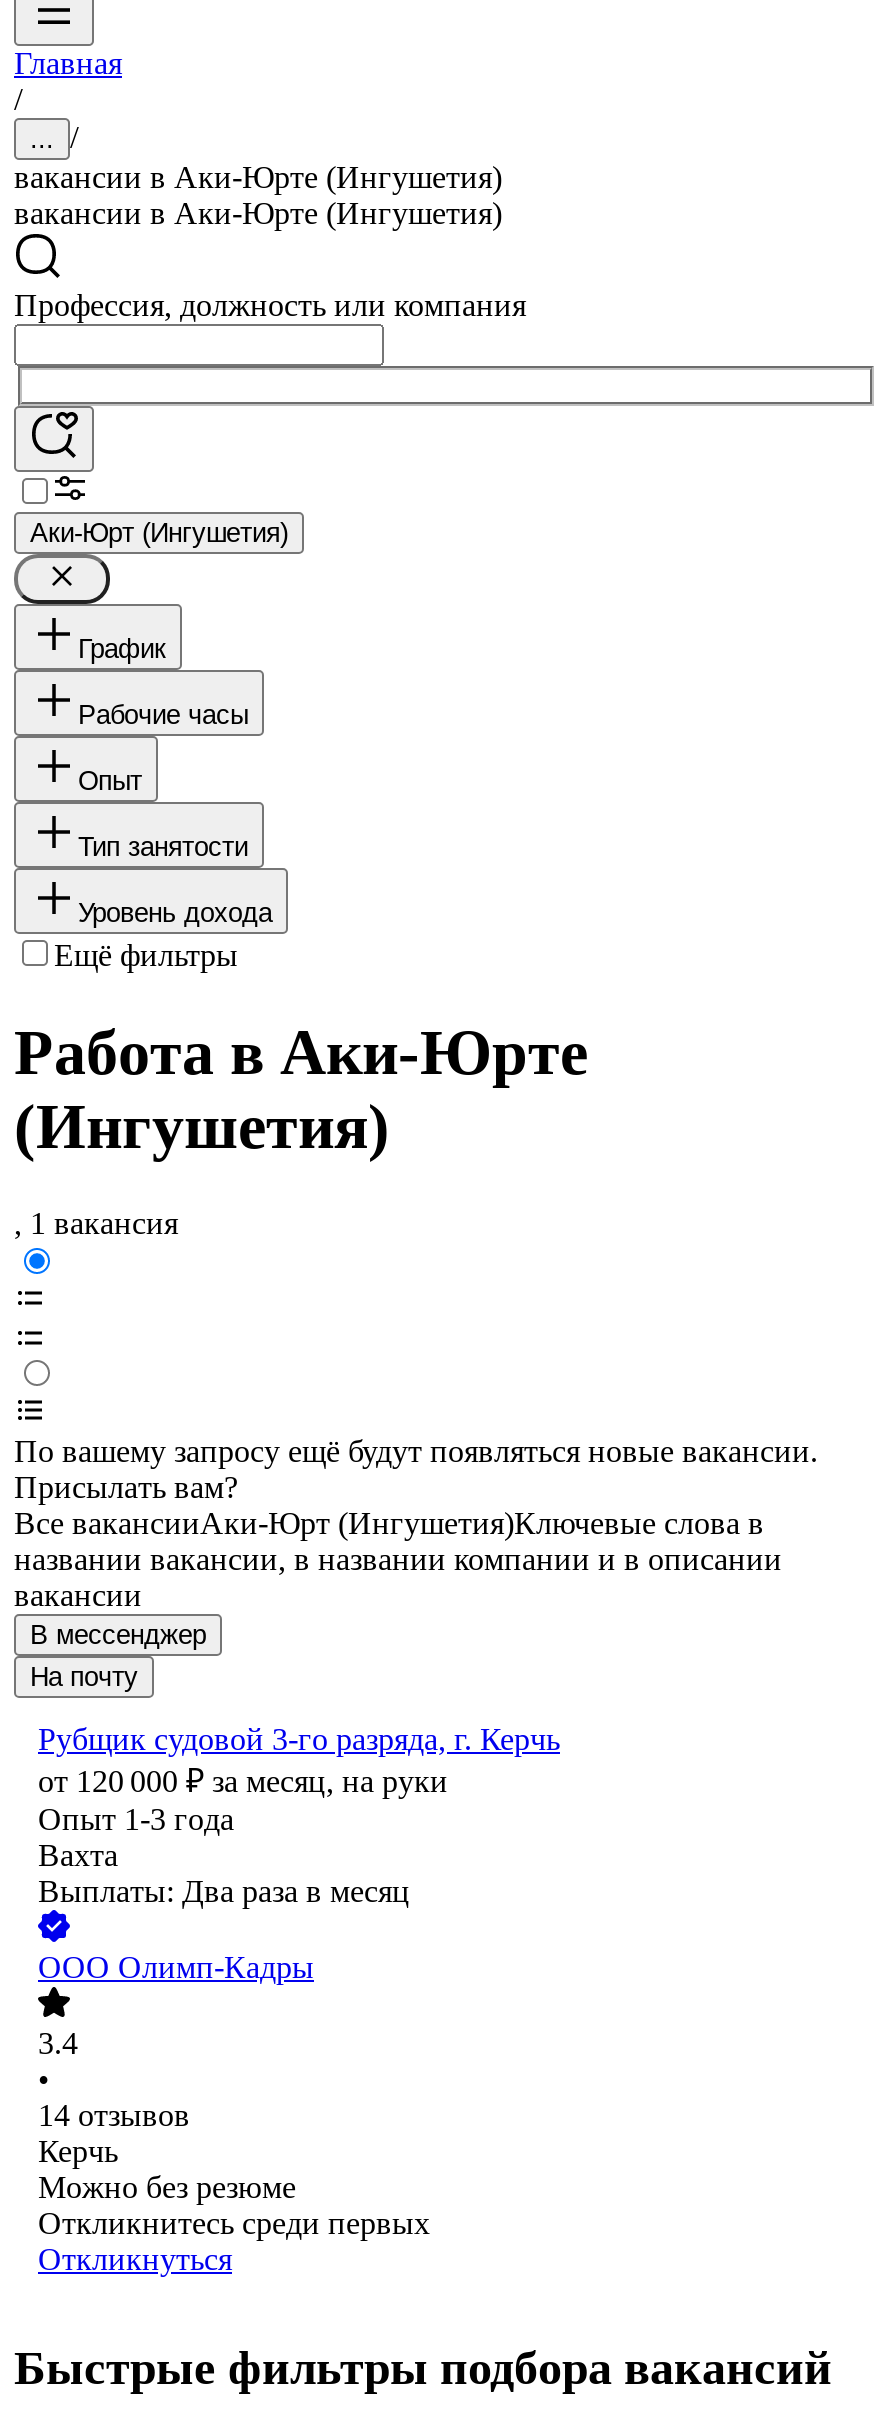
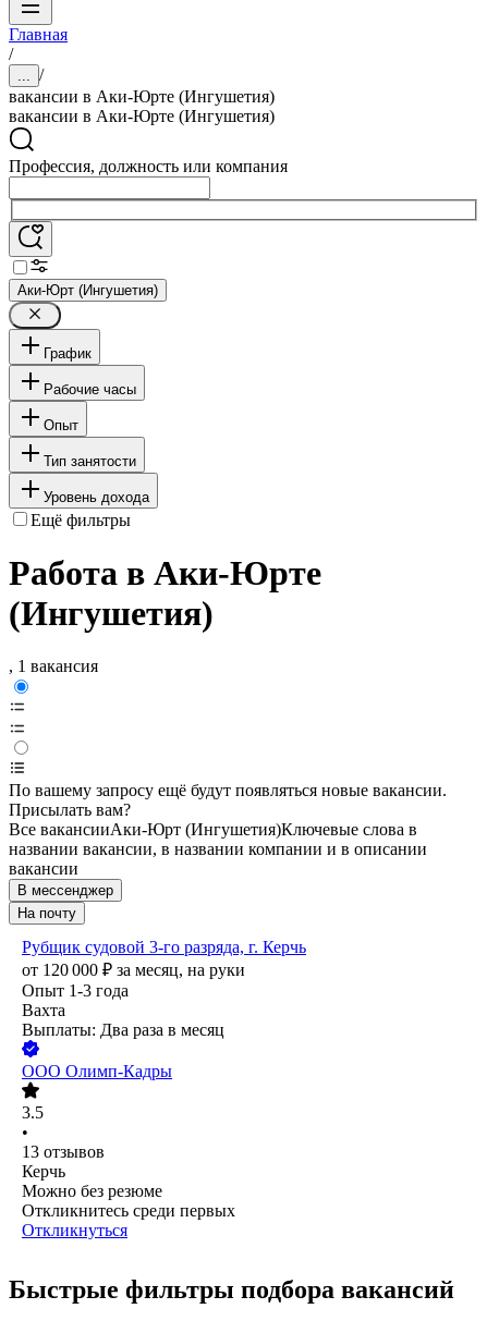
- 3.4
+ 3.5

- 14 отзывов
+ 13 отзывов
